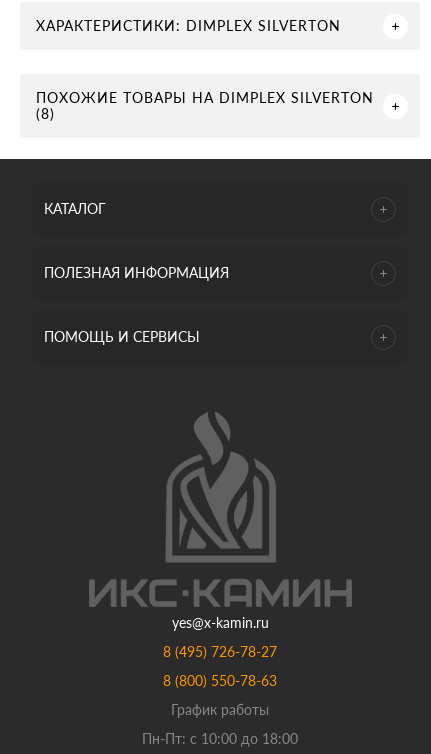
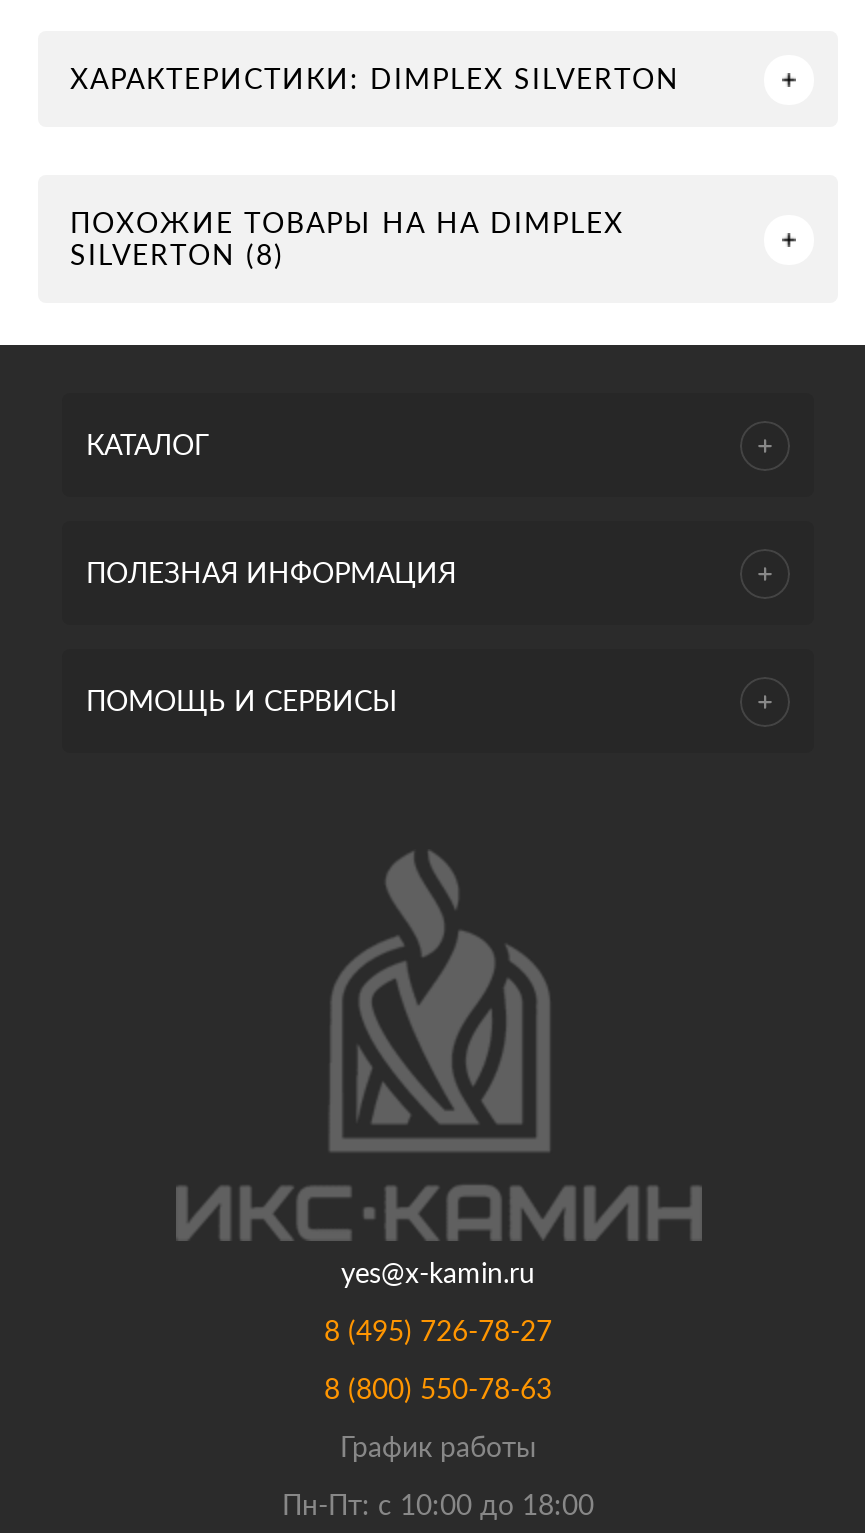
- ПОХОЖИЕ ТОВАРЫ НА DIMPLEX SILVERTON
- (8)
+ ПОХОЖИЕ ТОВАРЫ НА НА DIMPLEX
+ SILVERTON (8)
